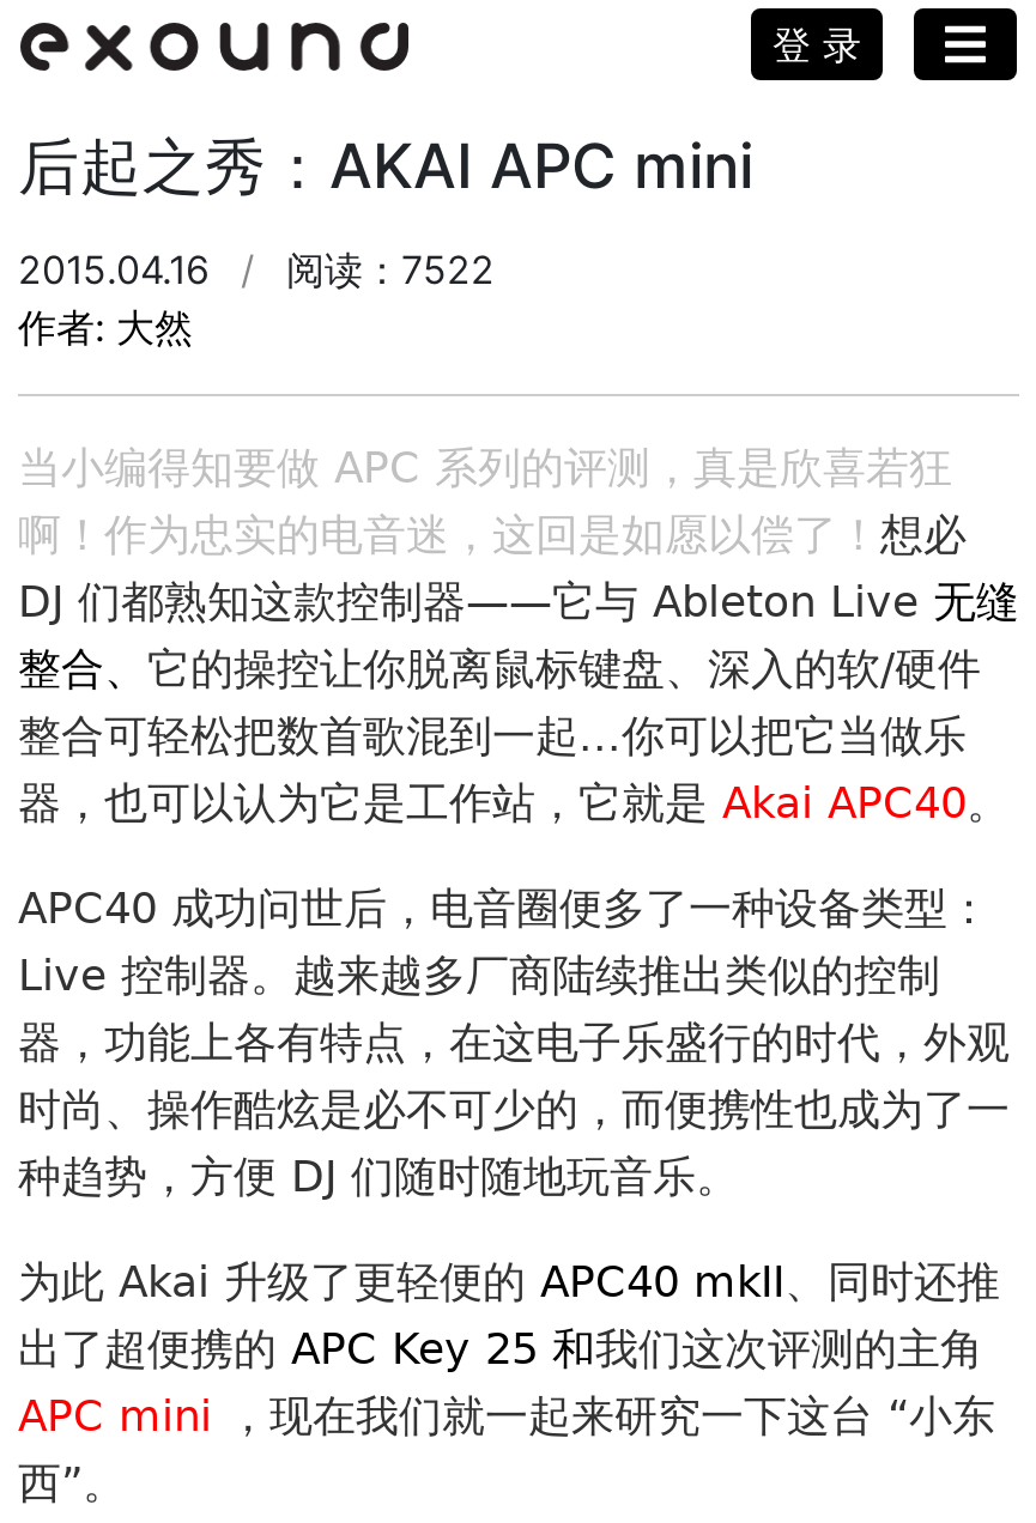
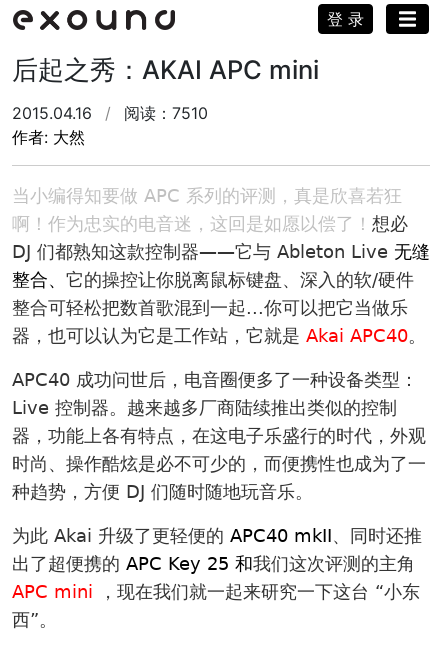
- 2015.04.16 / 阅读：7522
+ 2015.04.16 / 阅读：7510
